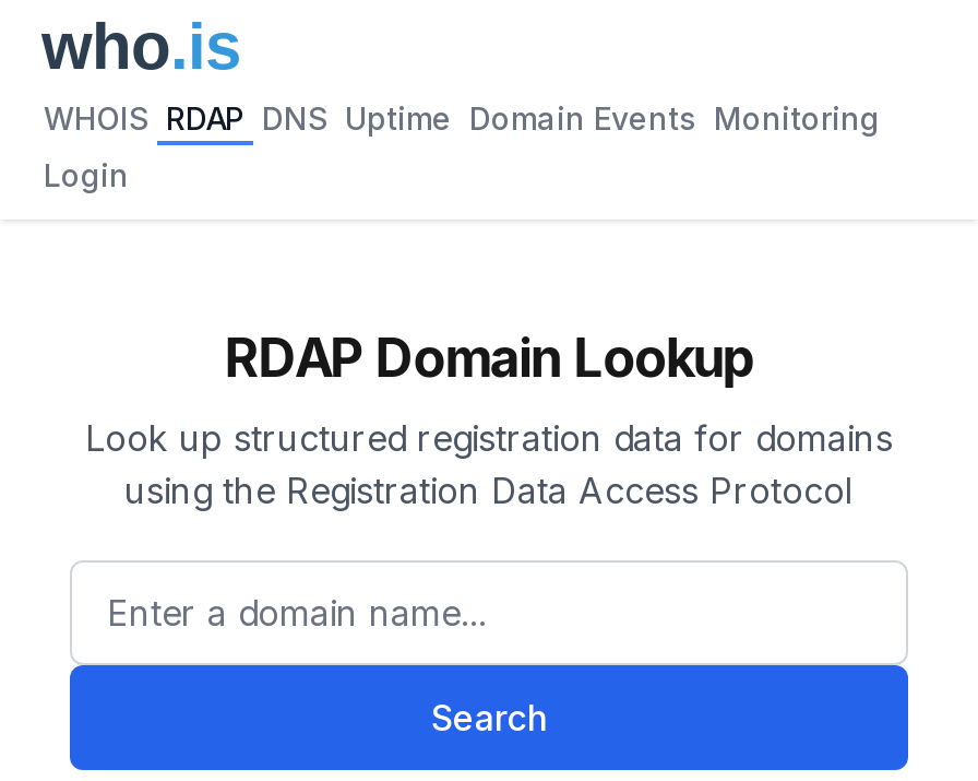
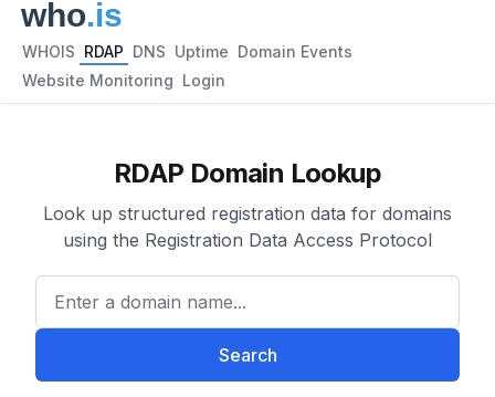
- WHOIS RDAP DNS Uptime Domain Events Monitoring
+ WHOIS RDAP DNS Uptime Domain Events

- Login
+ Website Monitoring Login
